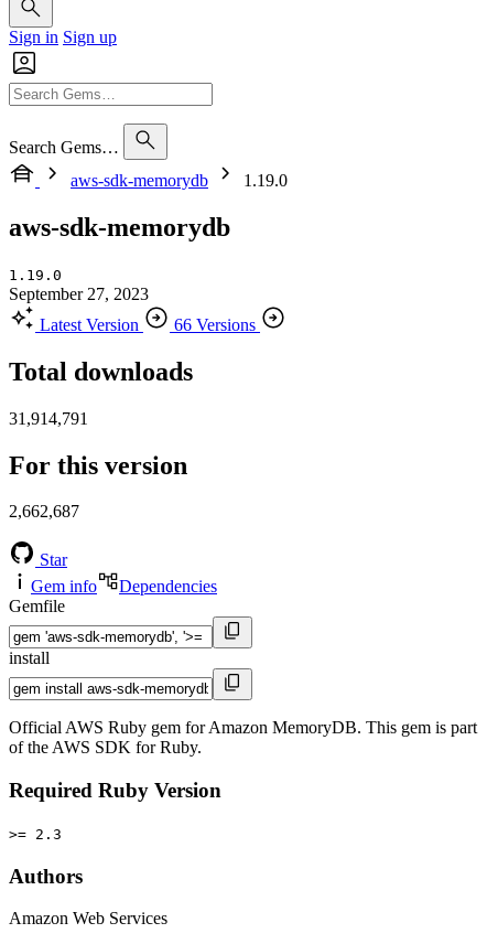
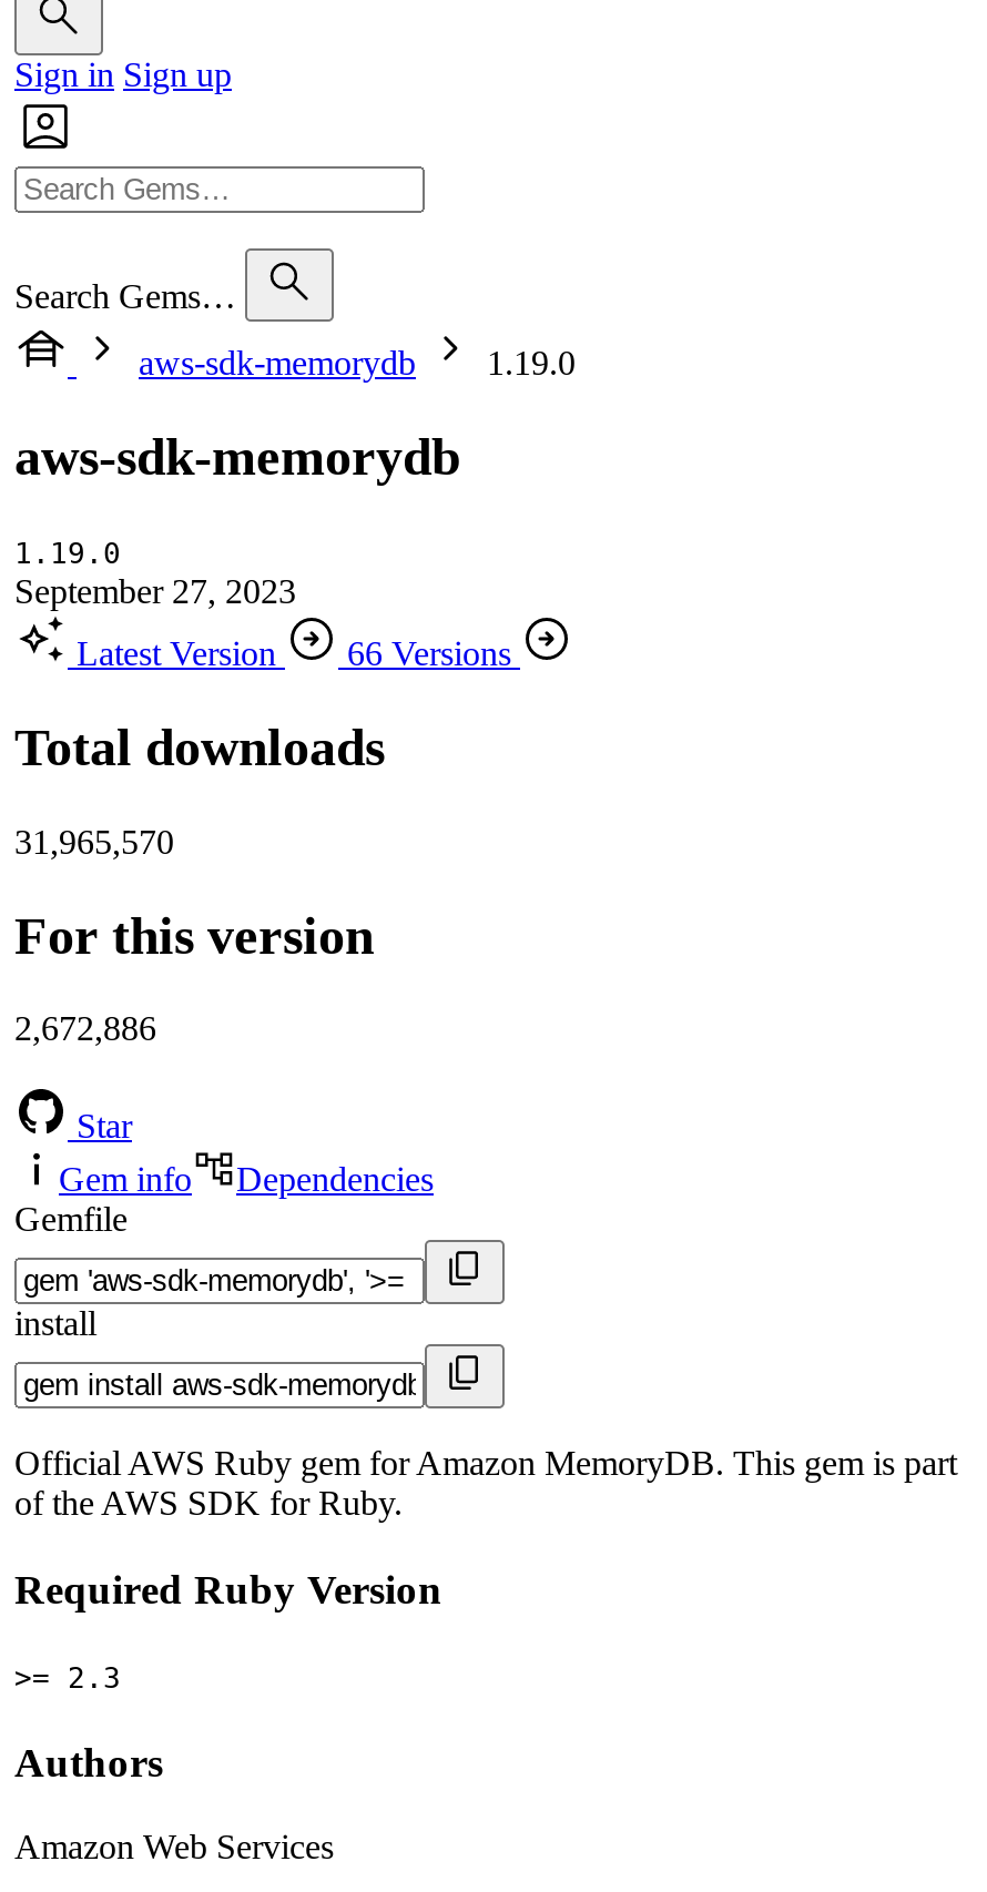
- 31,914,791
+ 31,965,570

- 2,662,687
+ 2,672,886
